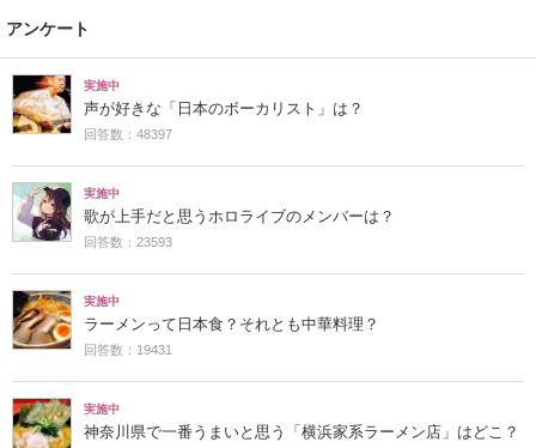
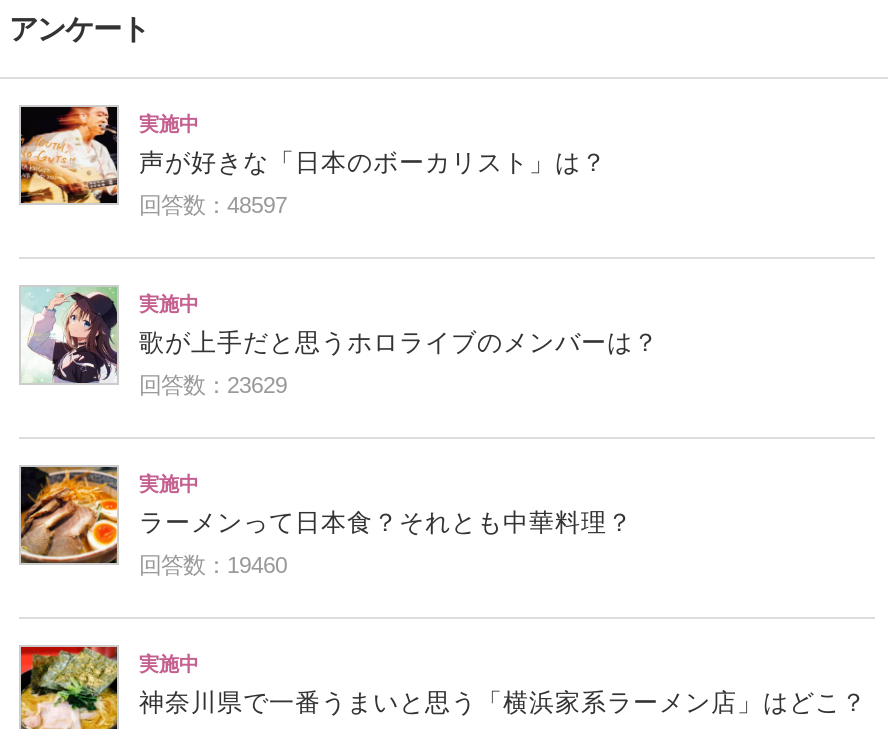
- 回答数：48397
+ 回答数：48597

- 回答数：23593
+ 回答数：23629

- 回答数：19431
+ 回答数：19460
